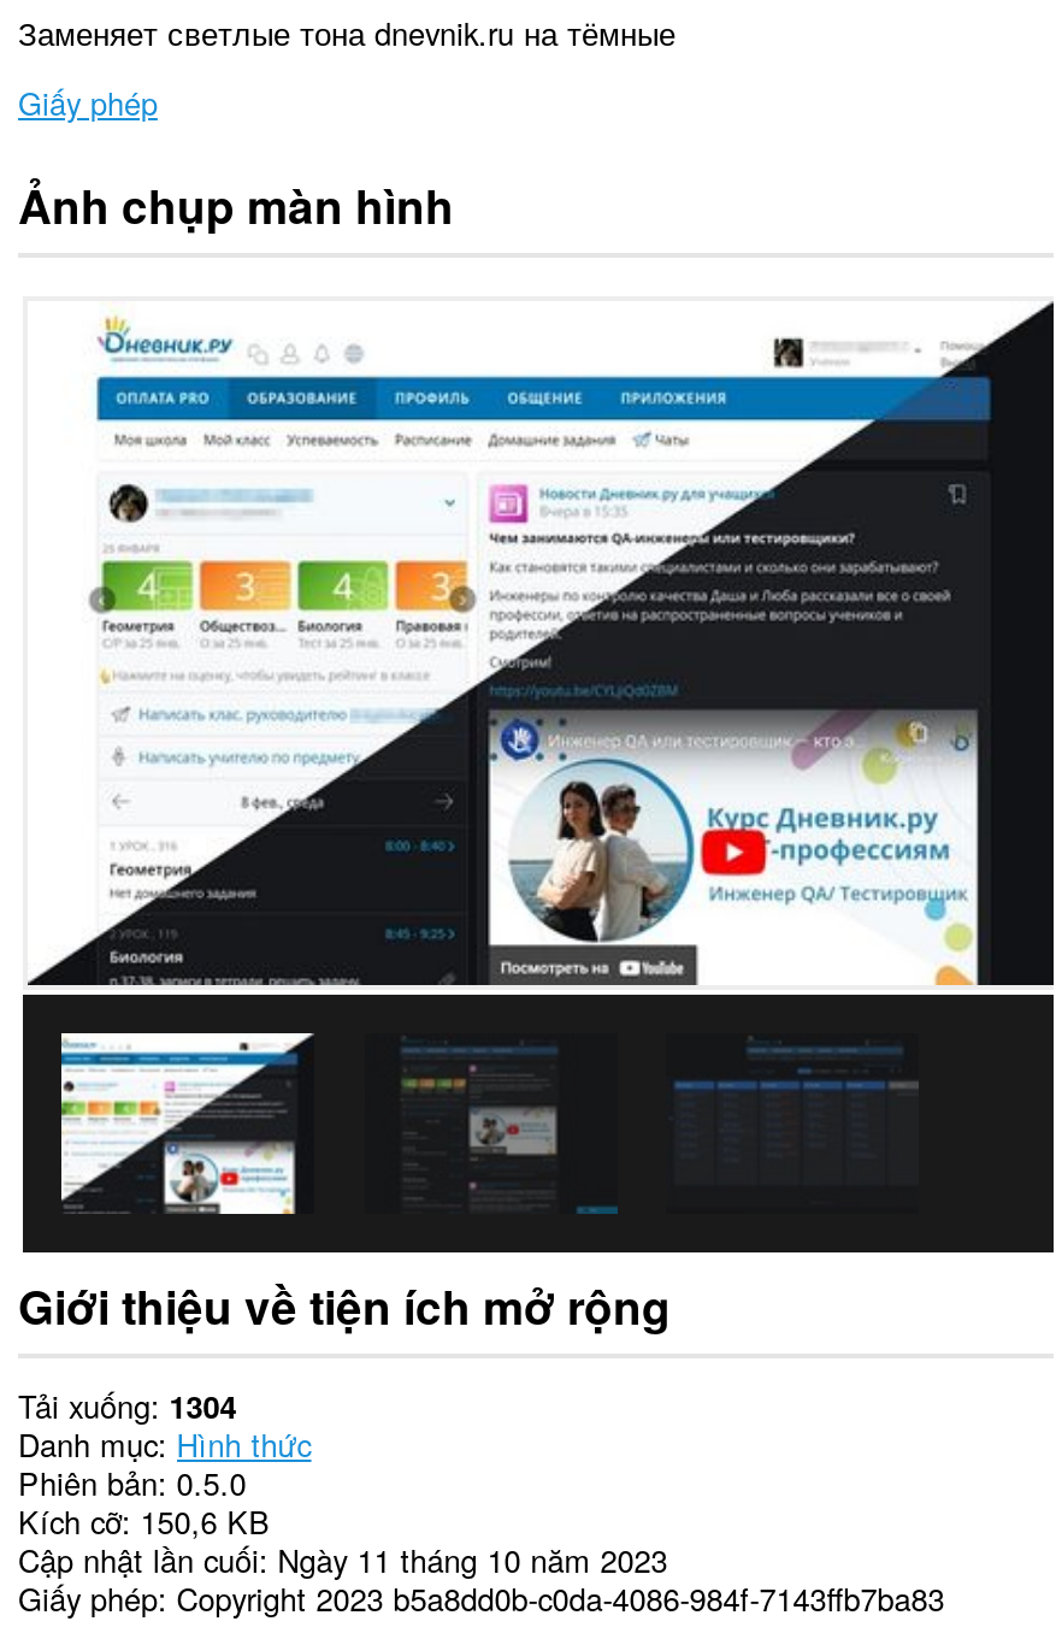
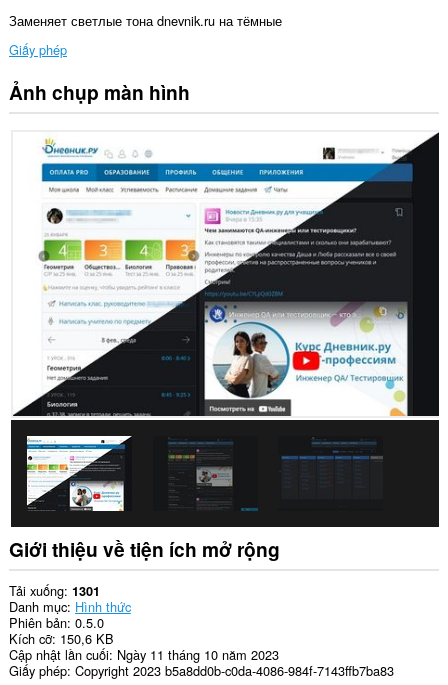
- Tải xuống 1304
+ Tải xuống 1301
